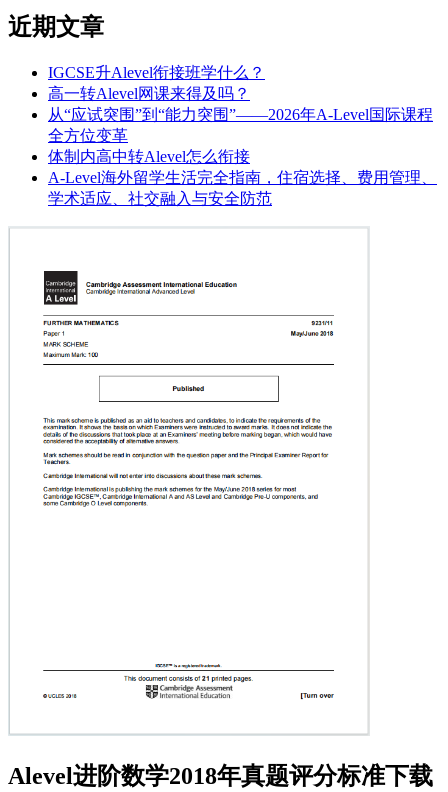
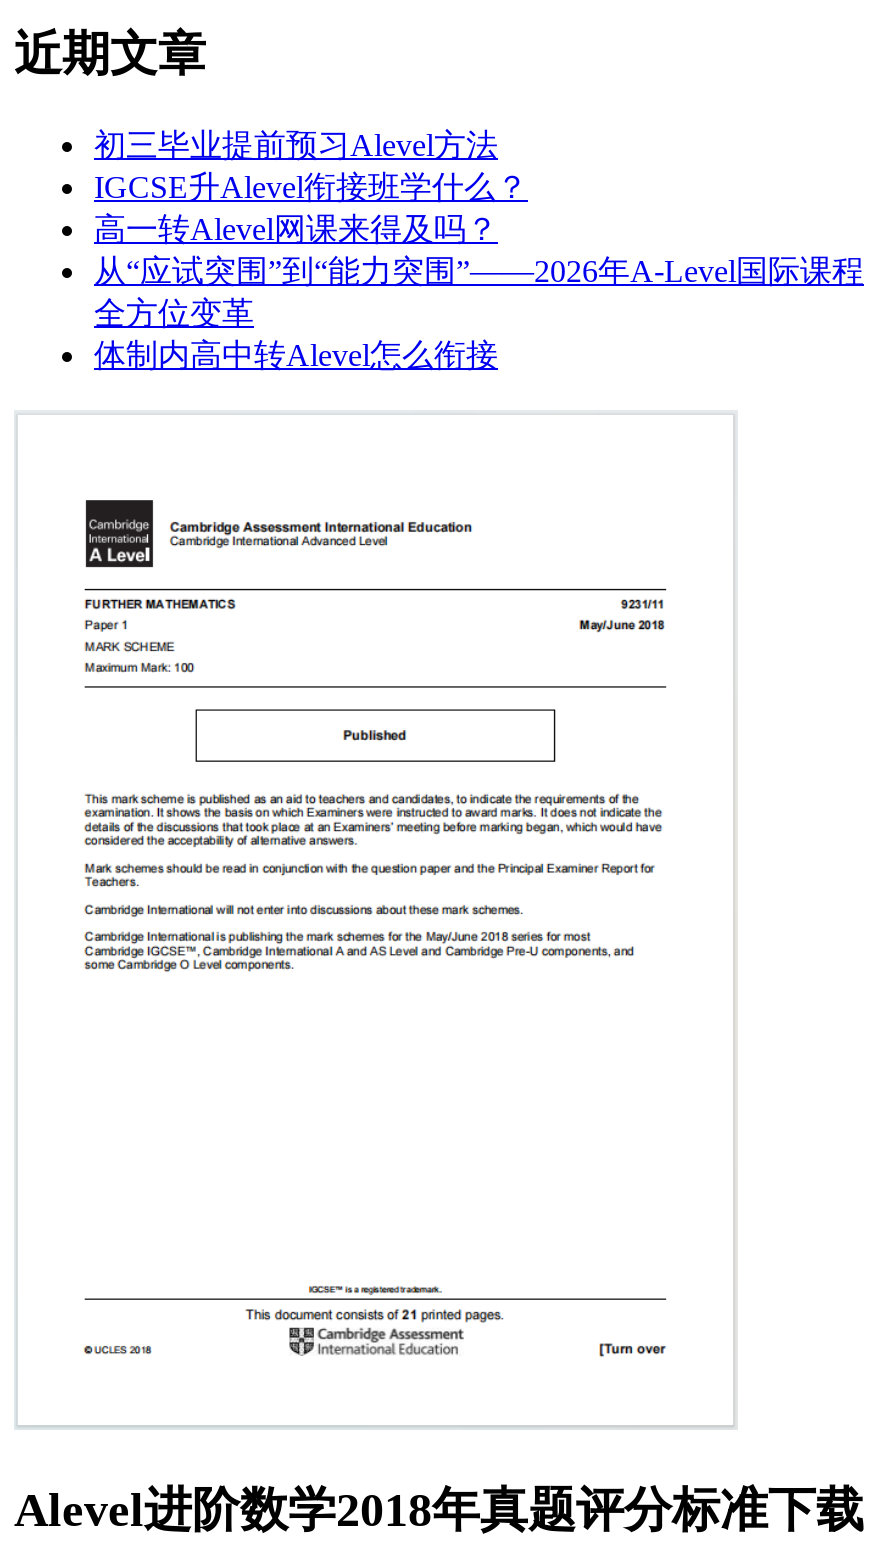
+ 初三毕业提前预习Alevel方法

moved down: IGCSE升Alevel衔接班学什么？ | 高一转Alevel网课来得及吗？ | 从“应试突围”到“能力突围”——2026年A-Level国际课程 | 体制内高中转Alevel怎么衔接

- A-Level海外留学生活完全指南，住宿选择、费用管理、
- 学术适应、社交融入与安全防范
